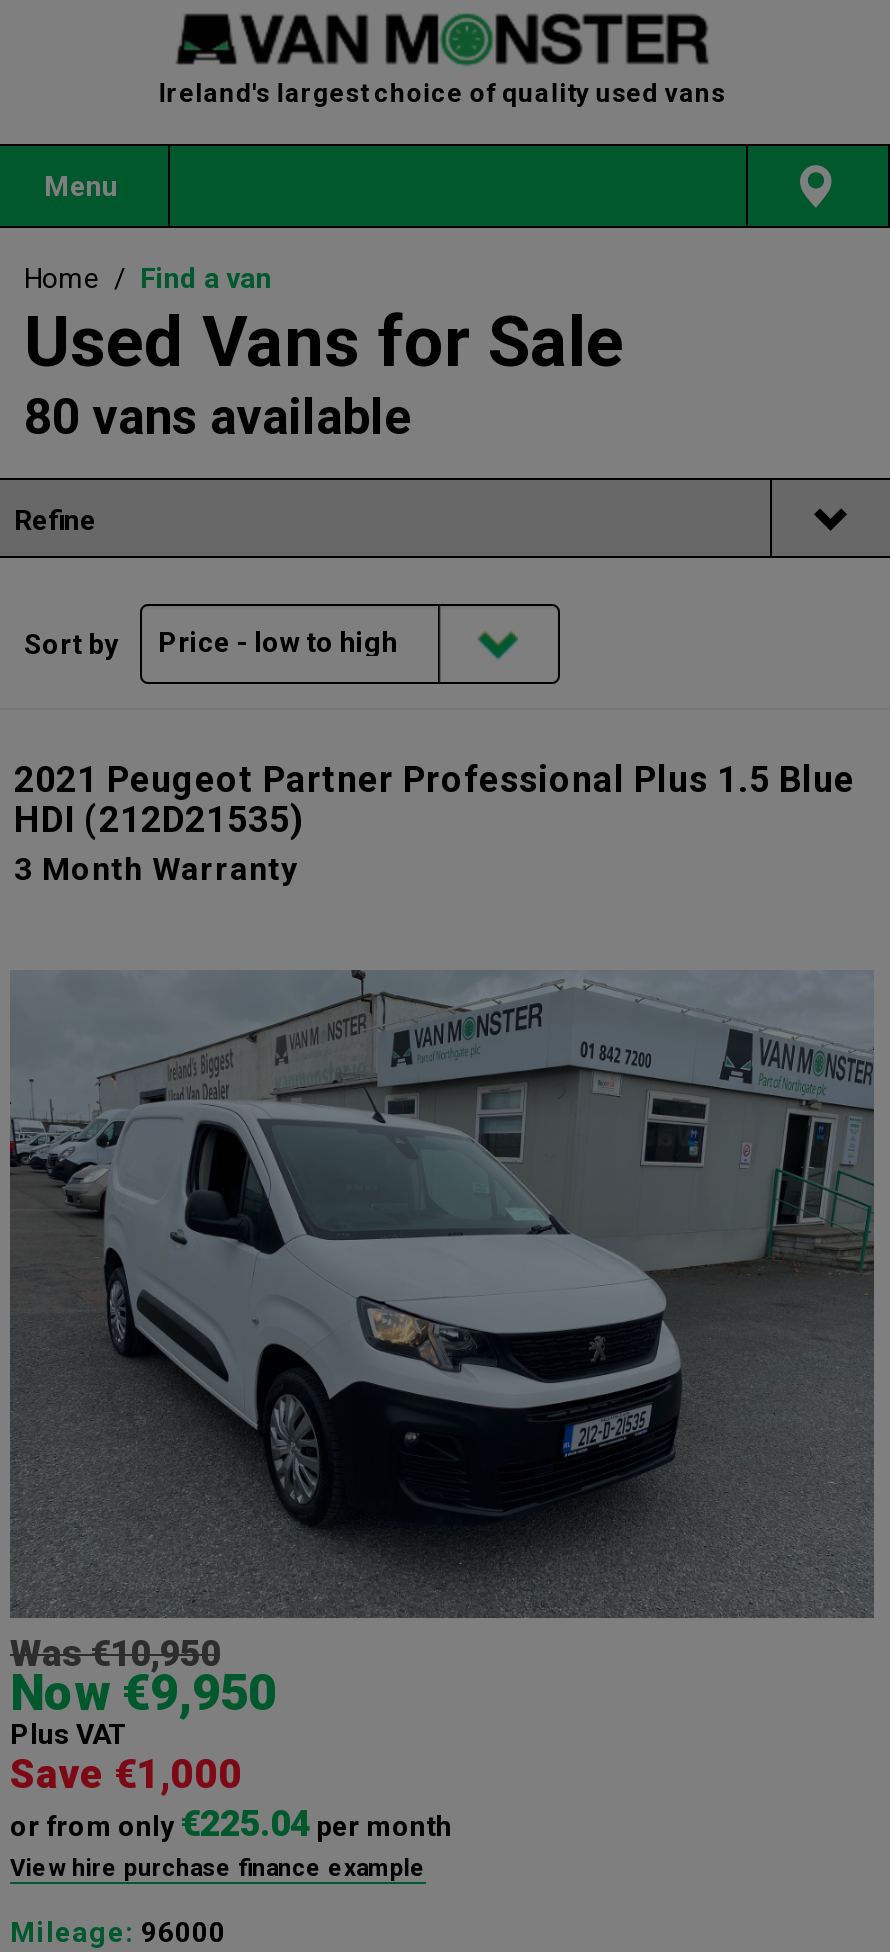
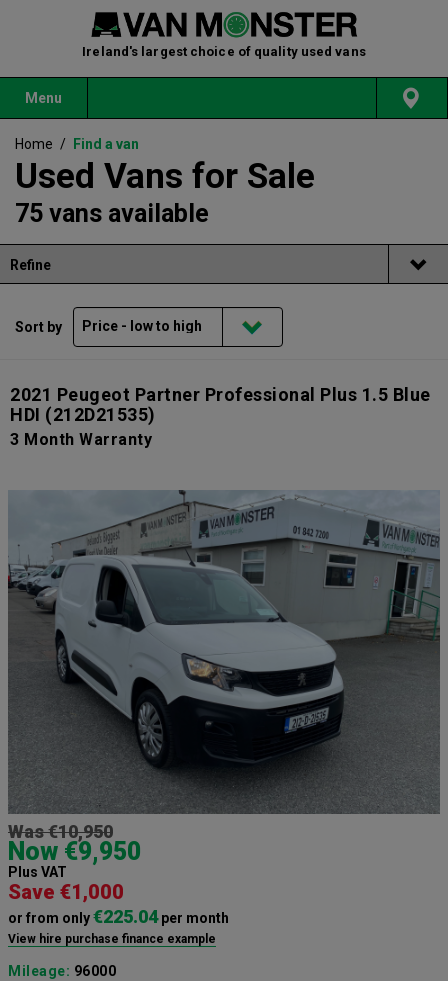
- 80 vans available
+ 75 vans available
